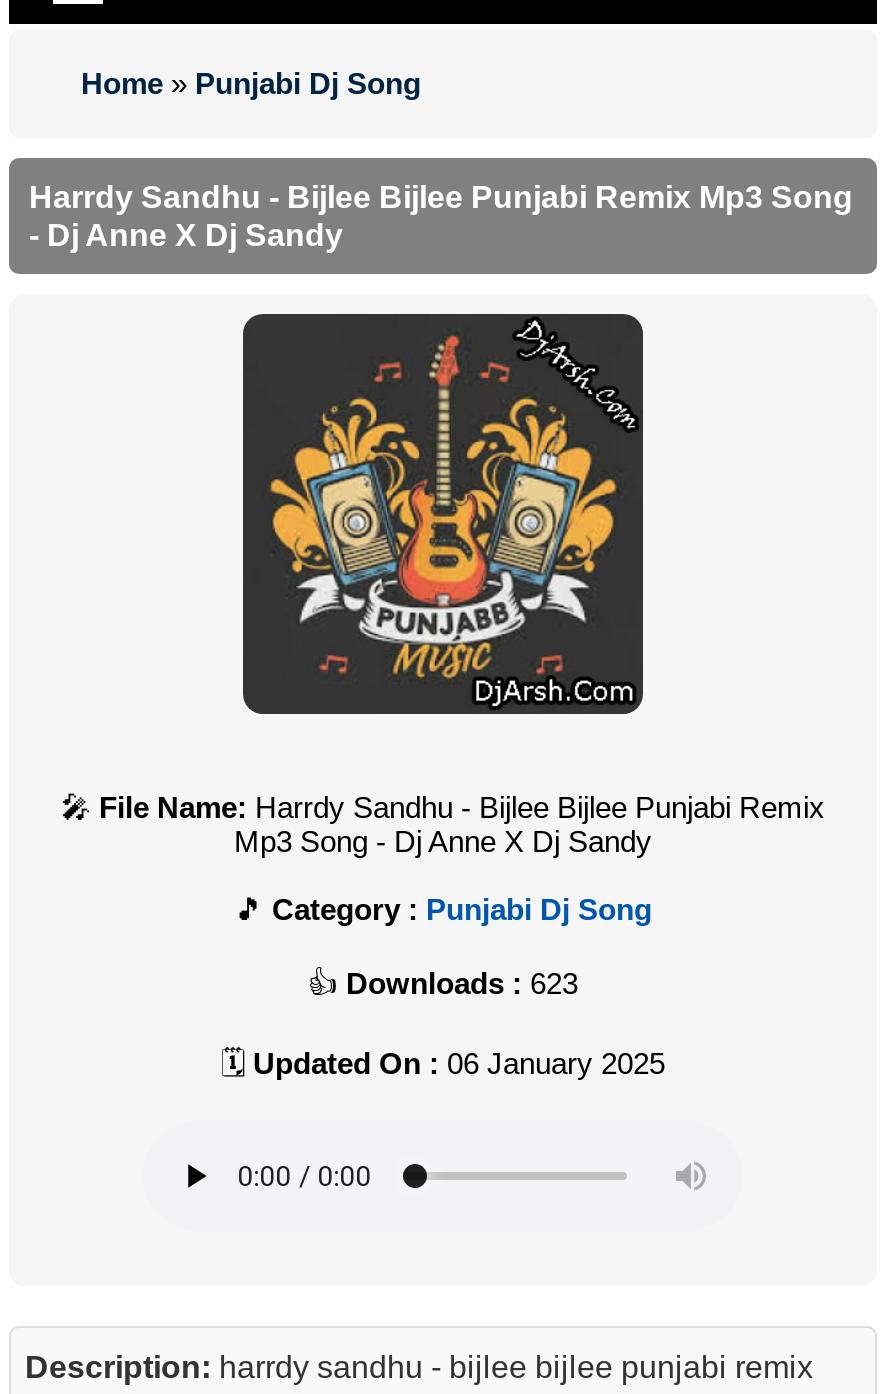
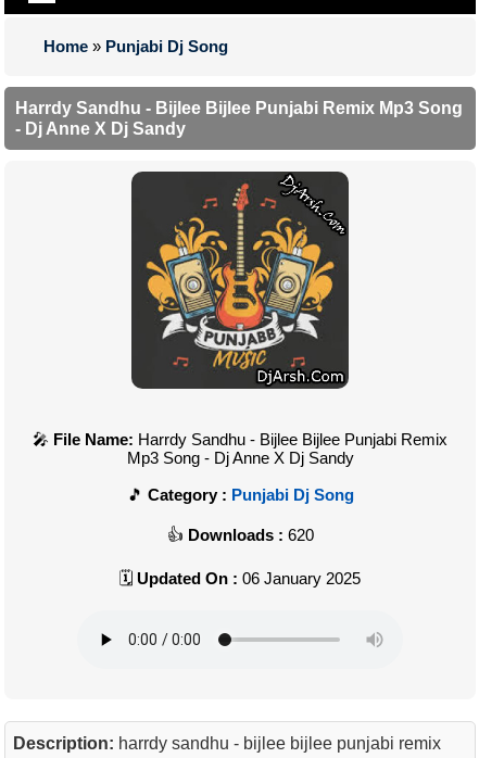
- Downloads : 623
+ Downloads : 620
